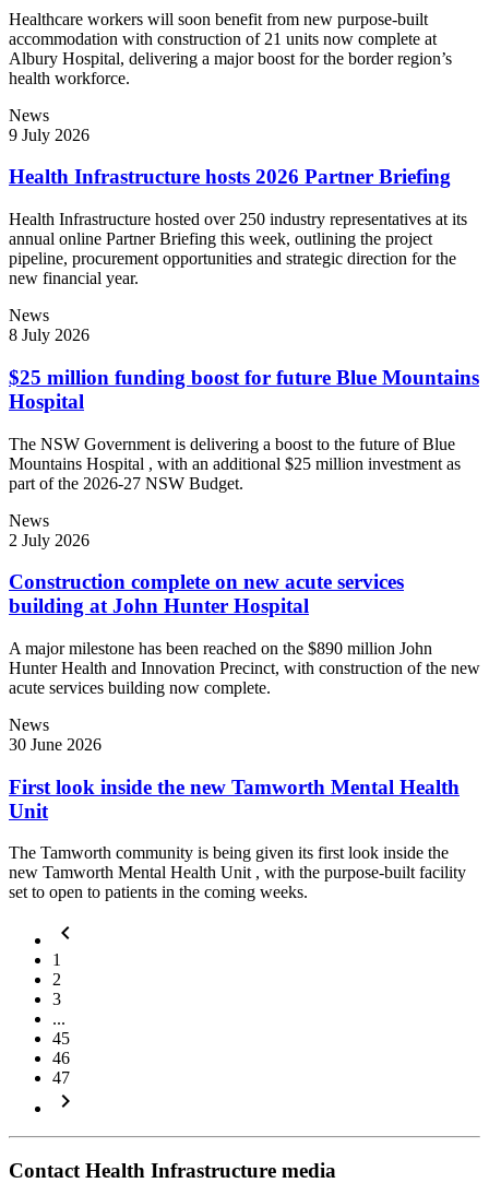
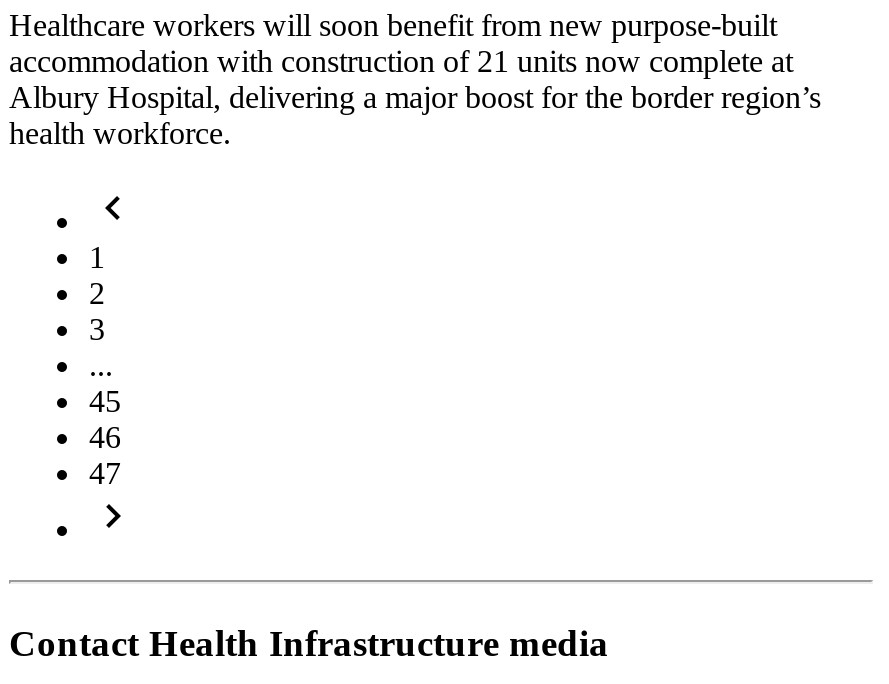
- News
- 9 July 2026
- Health Infrastructure hosts 2026 Partner Briefing
- Health Infrastructure hosted over 250 industry representatives at its
- annual online Partner Briefing this week, outlining the project
- pipeline, procurement opportunities and strategic direction for the
- new financial year.
- News
- 8 July 2026
- $25 million funding boost for future Blue Mountains
- Hospital
- The NSW Government is delivering a boost to the future of Blue
- Mountains Hospital , with an additional $25 million investment as
- part of the 2026-27 NSW Budget.
- News
- 2 July 2026
- Construction complete on new acute services
- building at John Hunter Hospital
- A major milestone has been reached on the $890 million John
- Hunter Health and Innovation Precinct, with construction of the new
- acute services building now complete.
- News
- 30 June 2026
- First look inside the new Tamworth Mental Health
- Unit
- The Tamworth community is being given its first look inside the
- new Tamworth Mental Health Unit , with the purpose-built facility
- set to open to patients in the coming weeks.
